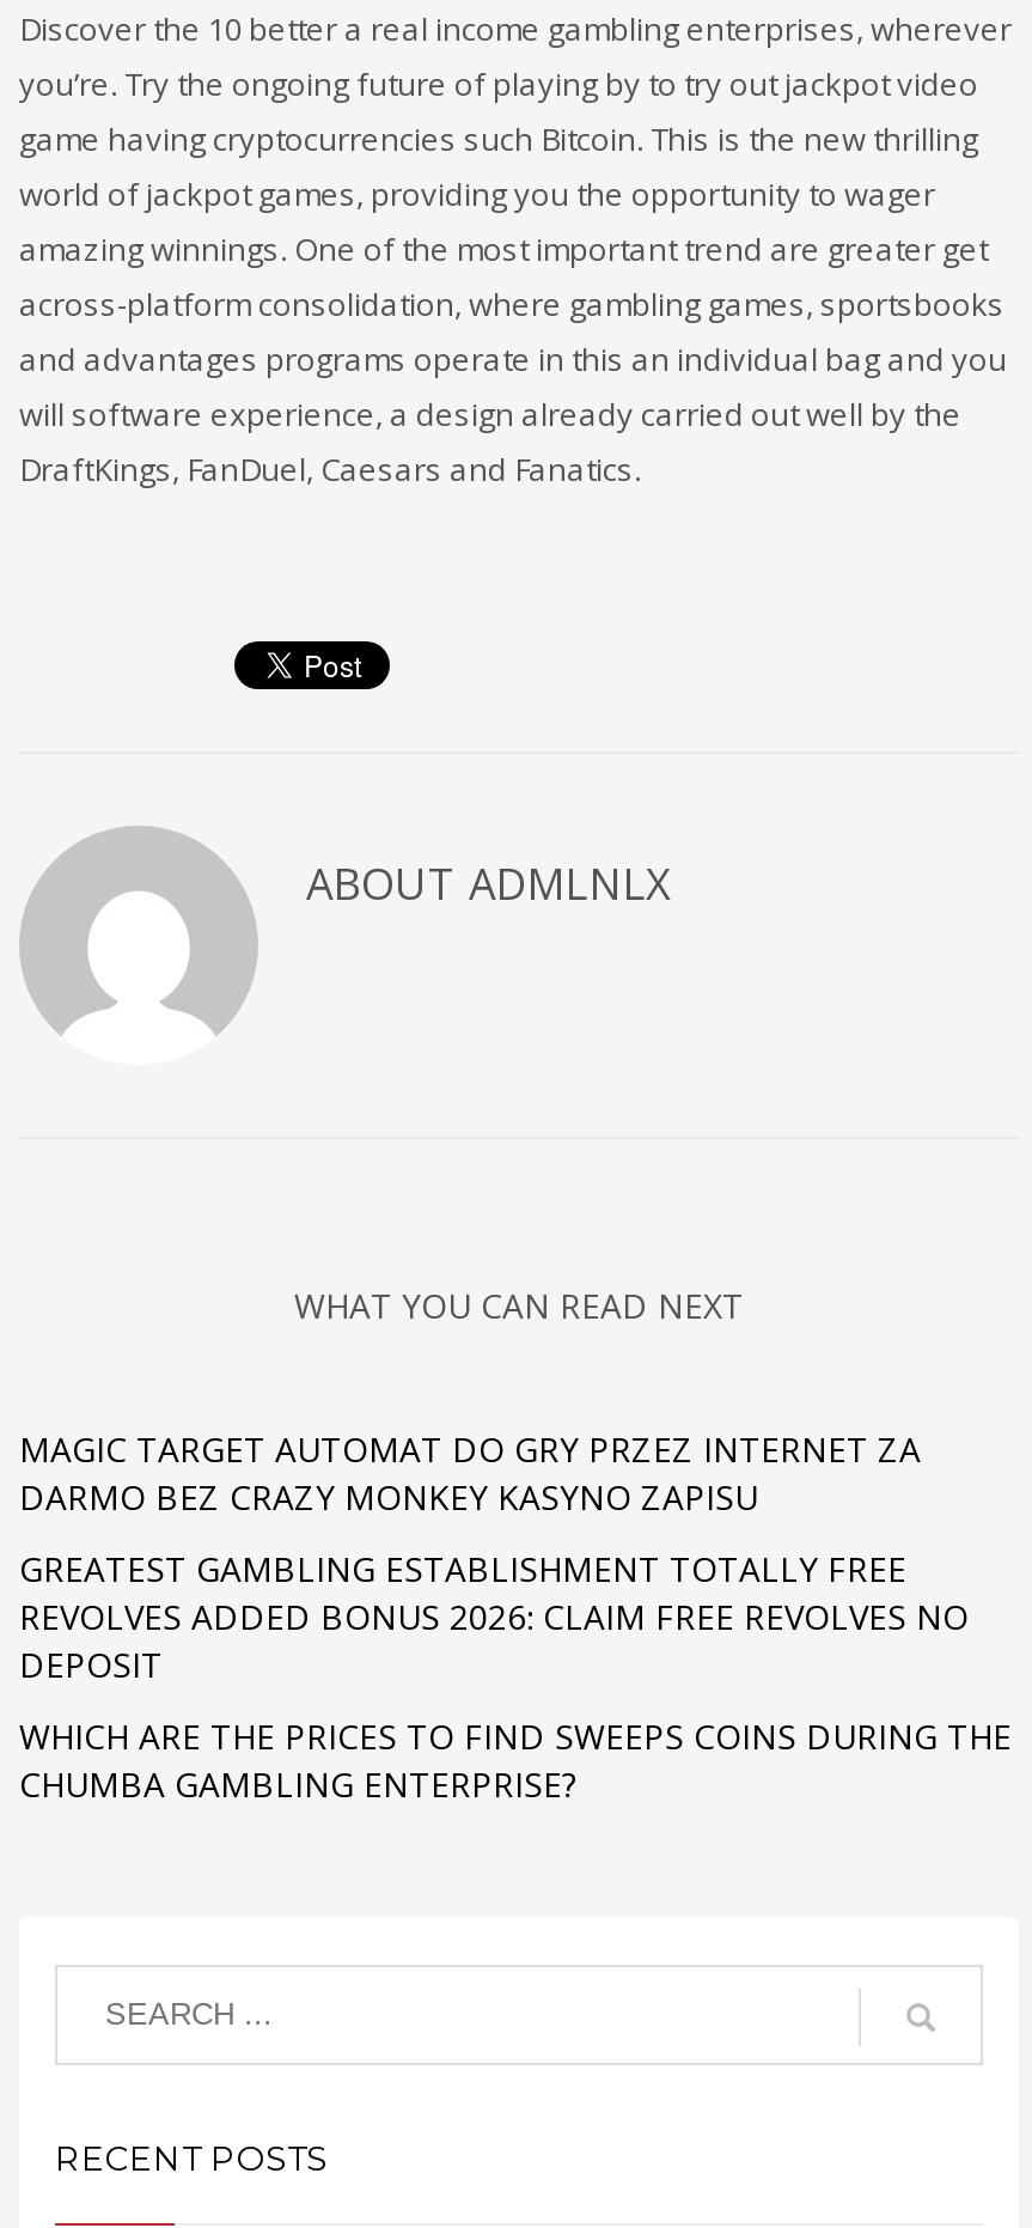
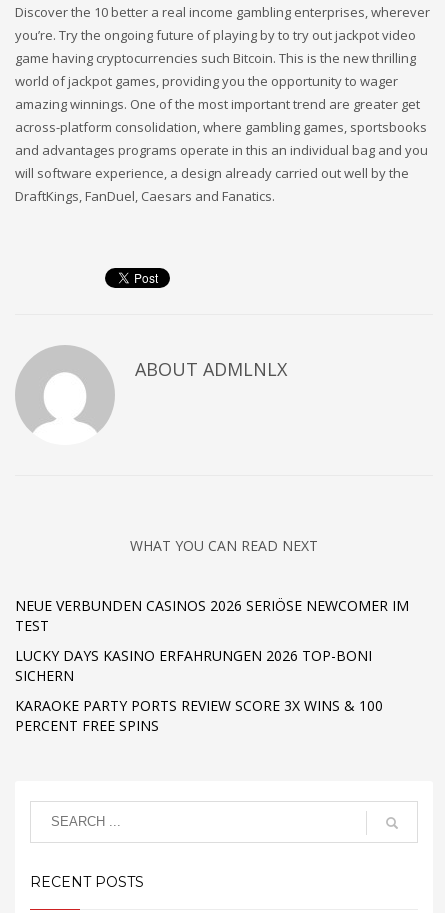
- MAGIC TARGET AUTOMAT DO GRY PRZEZ INTERNET ZA
- DARMO BEZ CRAZY MONKEY KASYNO ZAPISU
+ NEUE VERBUNDEN CASINOS 2026 SERIÖSE NEWCOMER IM
+ TEST

- GREATEST GAMBLING ESTABLISHMENT TOTALLY FREE
- REVOLVES ADDED BONUS 2026: CLAIM FREE REVOLVES NO
- DEPOSIT
+ LUCKY DAYS KASINO ERFAHRUNGEN 2026 TOP-BONI
+ SICHERN

- WHICH ARE THE PRICES TO FIND SWEEPS COINS DURING THE
- CHUMBA GAMBLING ENTERPRISE?
+ KARAOKE PARTY PORTS REVIEW SCORE 3X WINS & 100
+ PERCENT FREE SPINS
